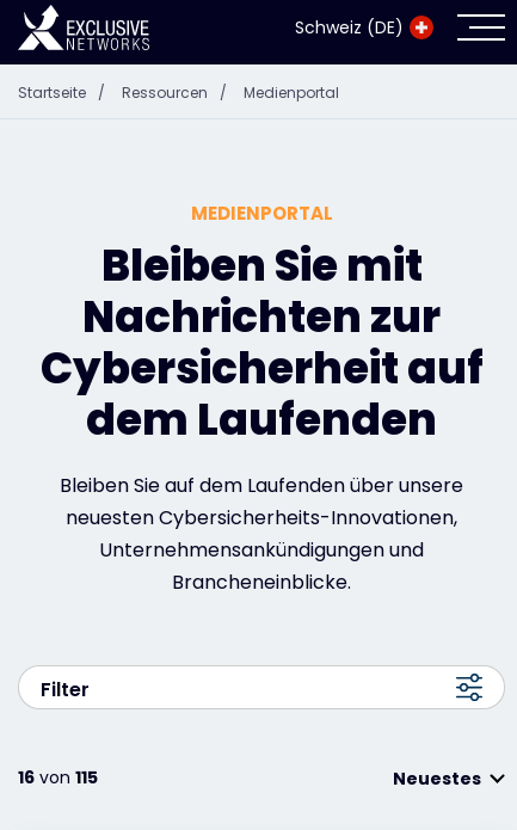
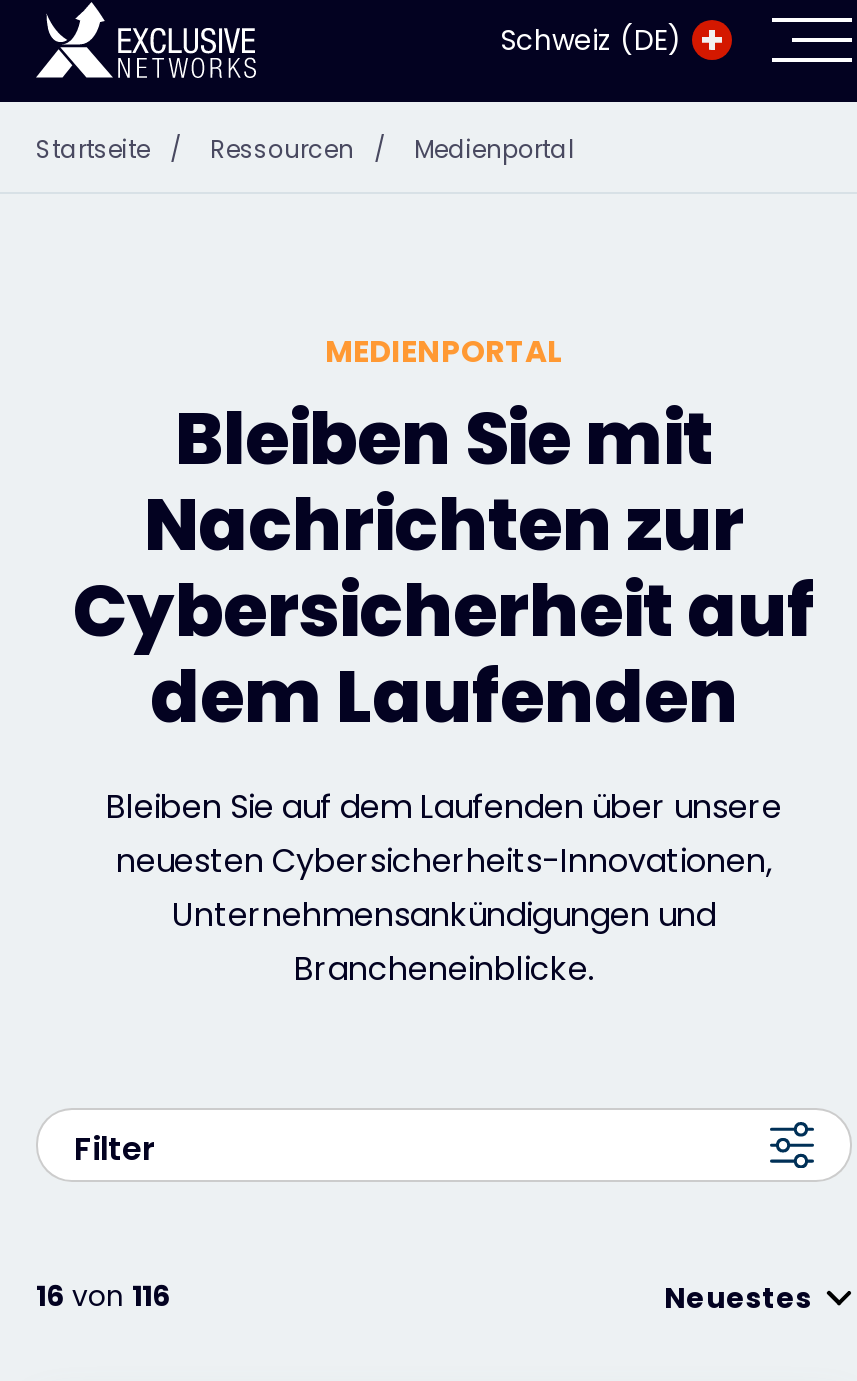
- 16 von 115
+ 16 von 116
